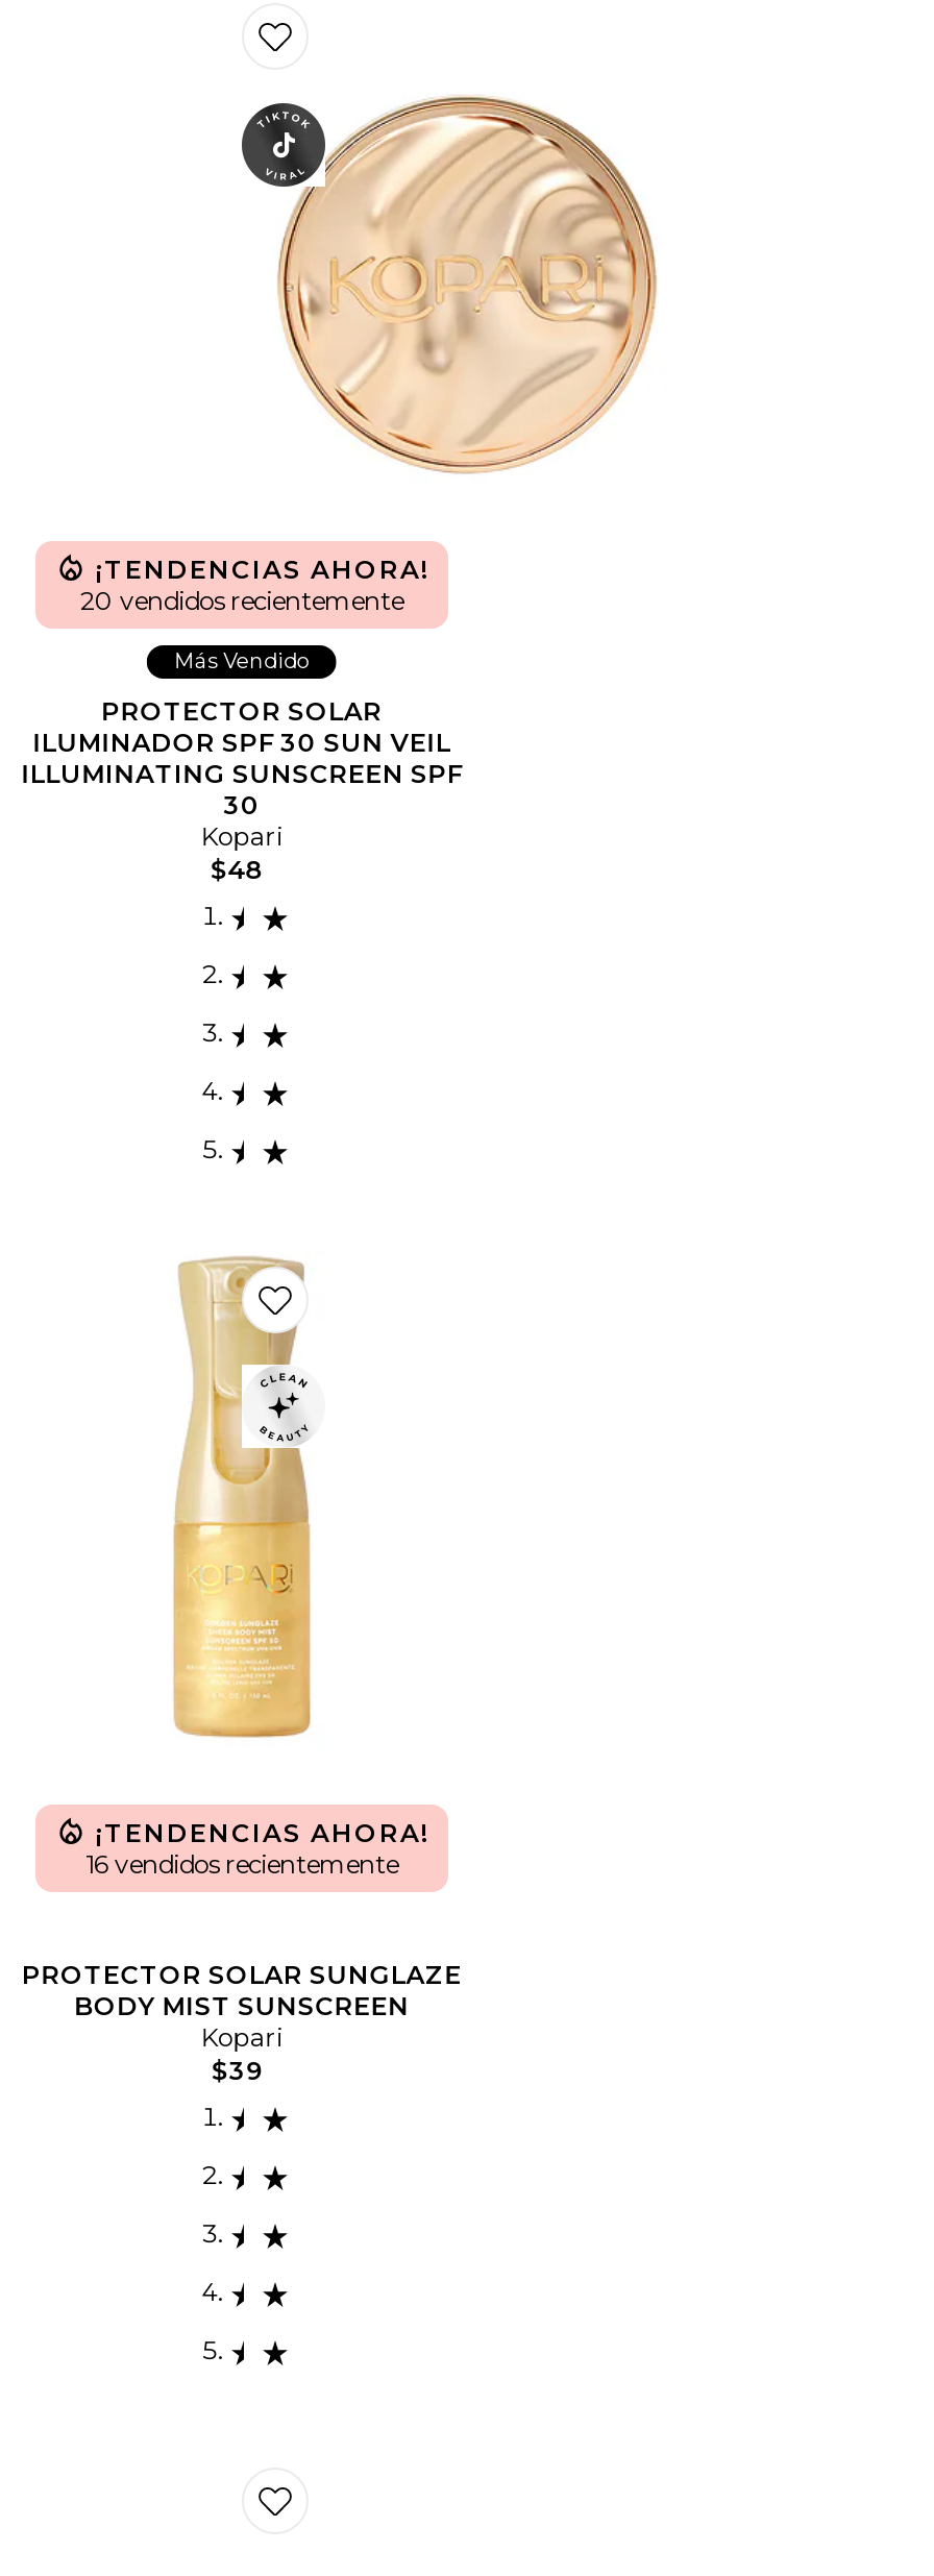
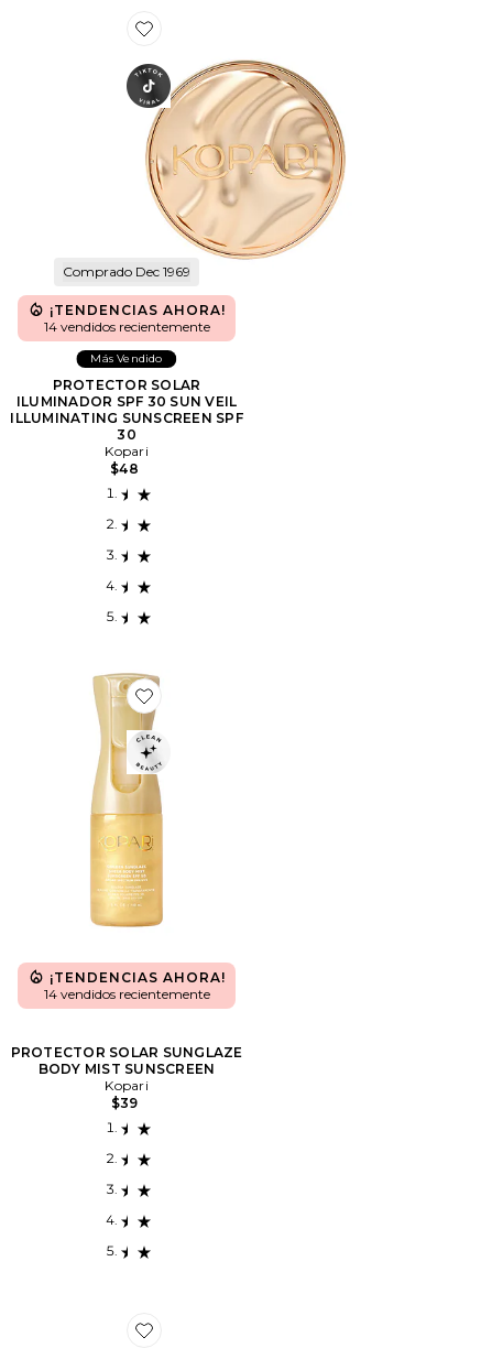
+ Comprado Dec 1969

- 20 vendidos recientemente
+ 14 vendidos recientemente

- 16 vendidos recientemente
+ 14 vendidos recientemente
